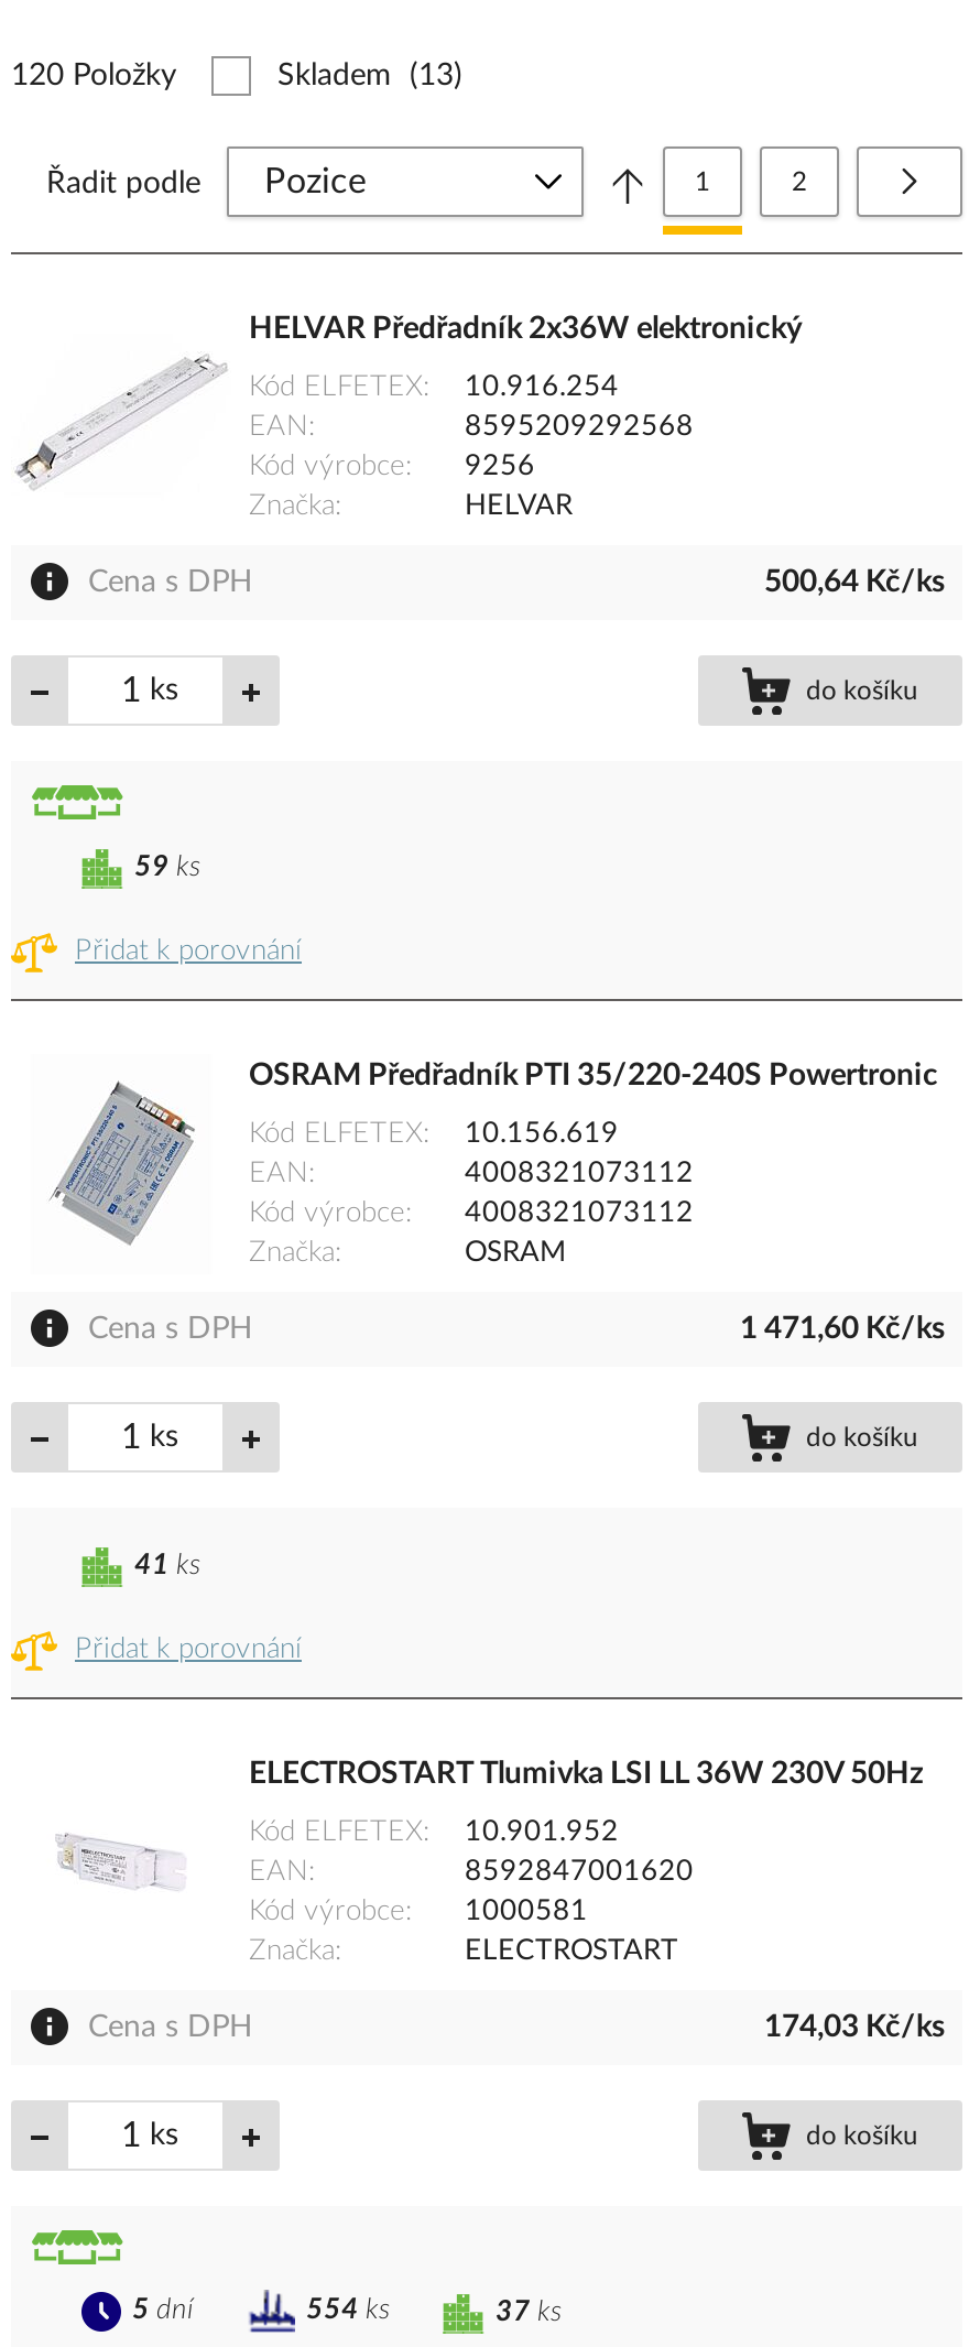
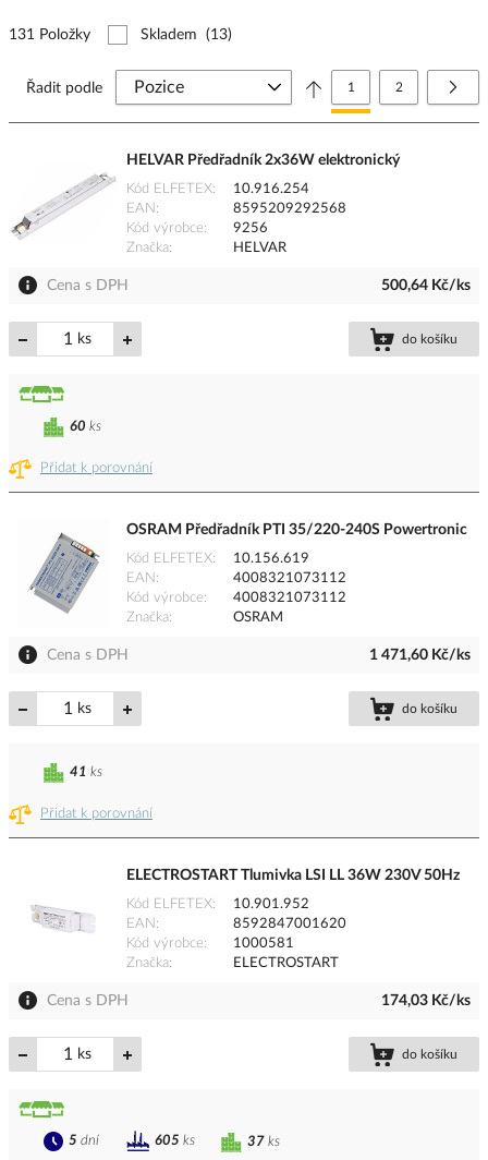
- 120 Položky
+ 131 Položky

- 59 ks
+ 60 ks

- 554 ks
+ 605 ks
